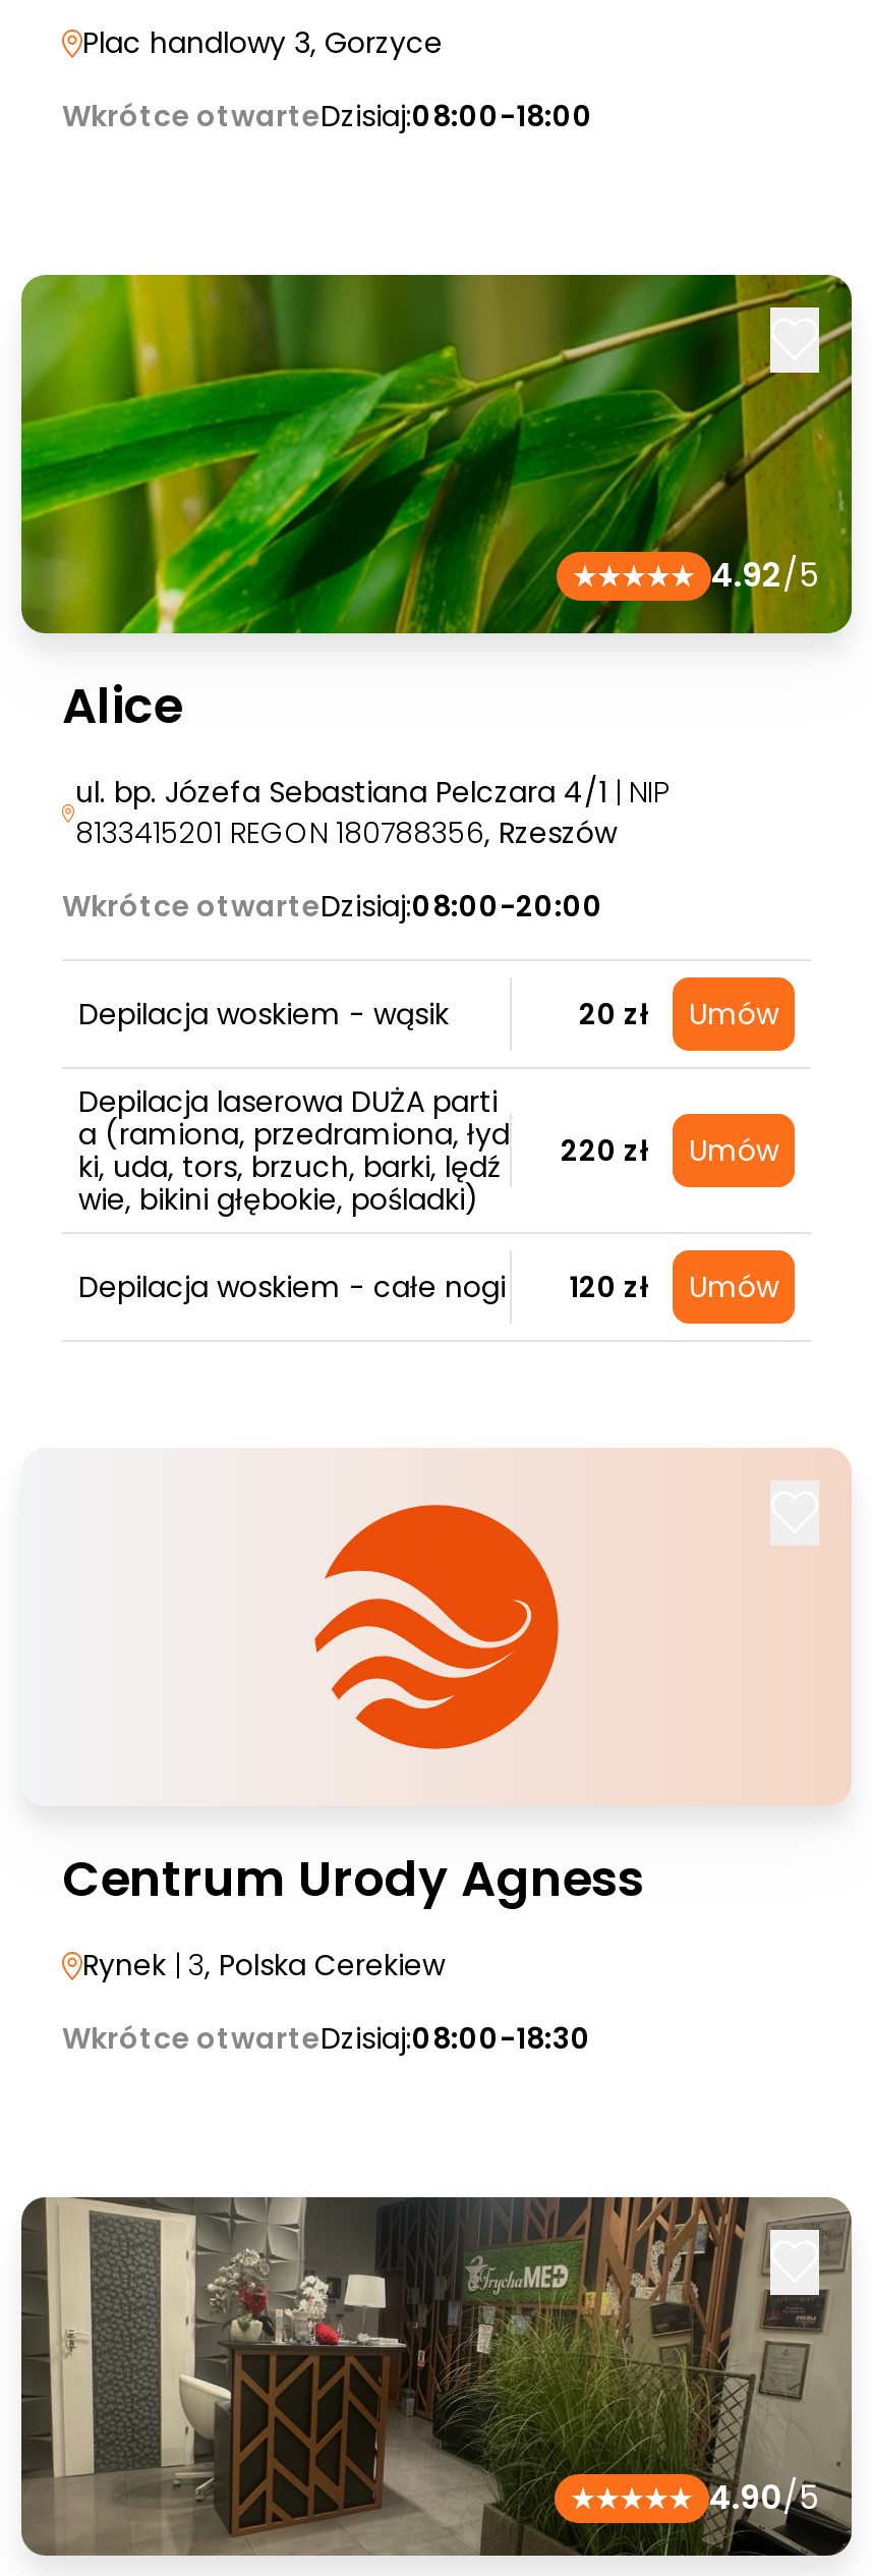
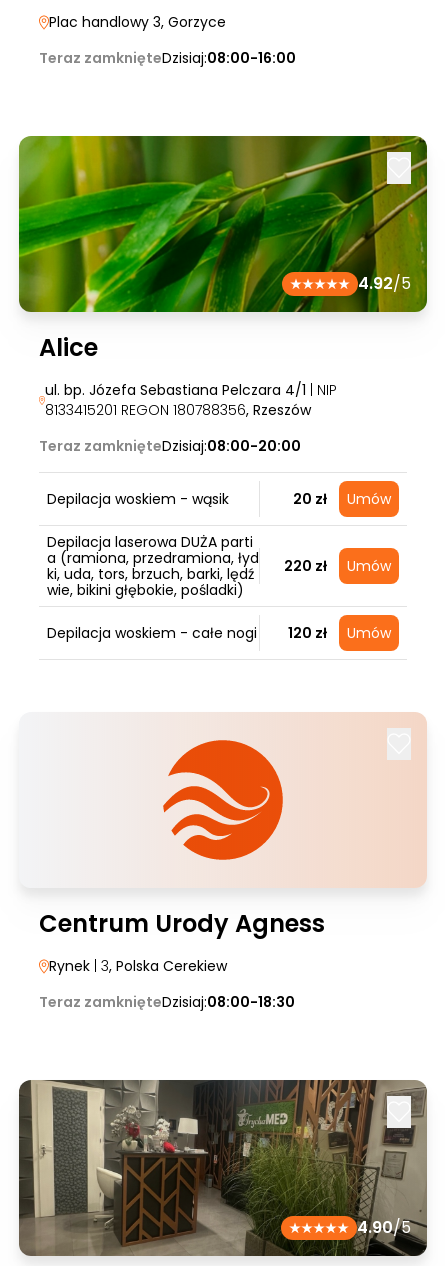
- Wkrótce otwarteDzisiaj:08:00-18:00
+ Teraz zamknięteDzisiaj:08:00-16:00

- Wkrótce otwarteDzisiaj:08:00-20:00
+ Teraz zamknięteDzisiaj:08:00-20:00

- Wkrótce otwarteDzisiaj:08:00-18:30
+ Teraz zamknięteDzisiaj:08:00-18:30
